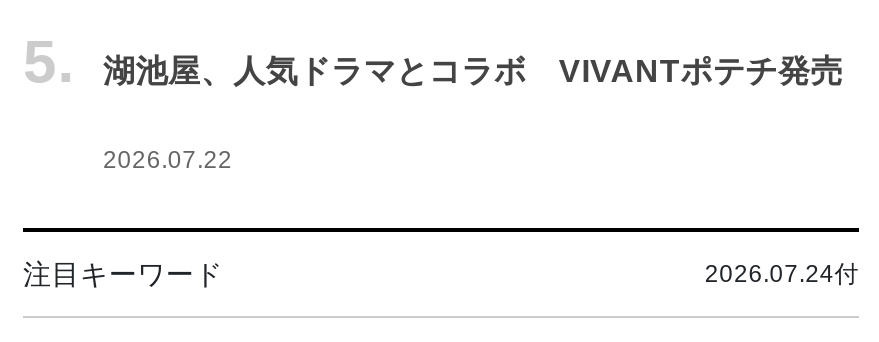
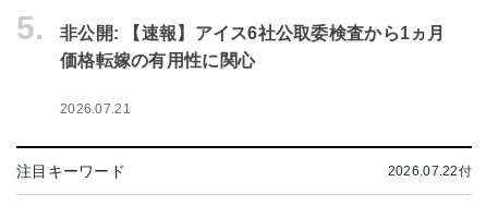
- 湖池屋、人気ドラマとコラボ VIVANTポテチ発売
- 2026.07.22
+ 非公開: 【速報】アイス6社公取委検査から1ヵ月
+ 価格転嫁の有用性に関心
+ 2026.07.21

- 2026.07.24付
+ 2026.07.22付
